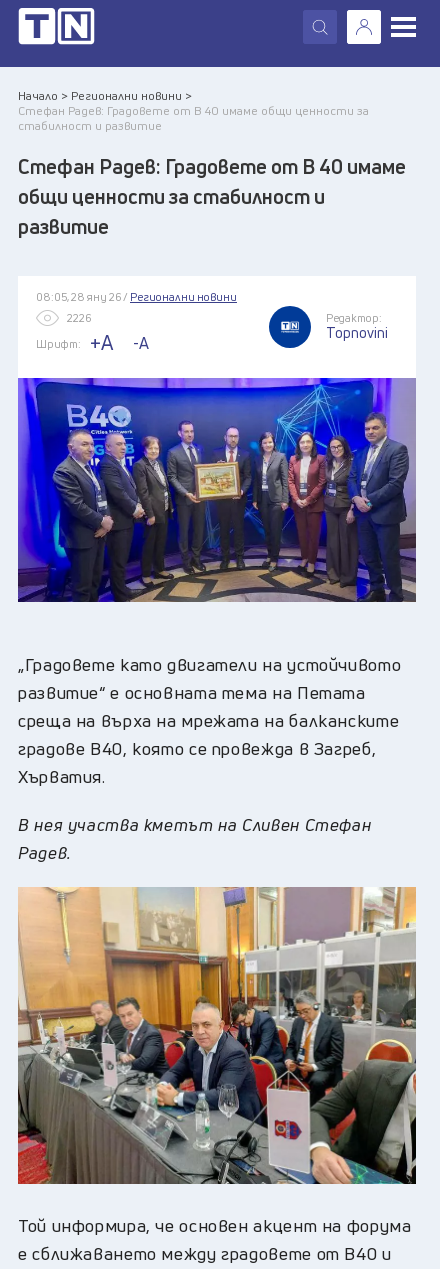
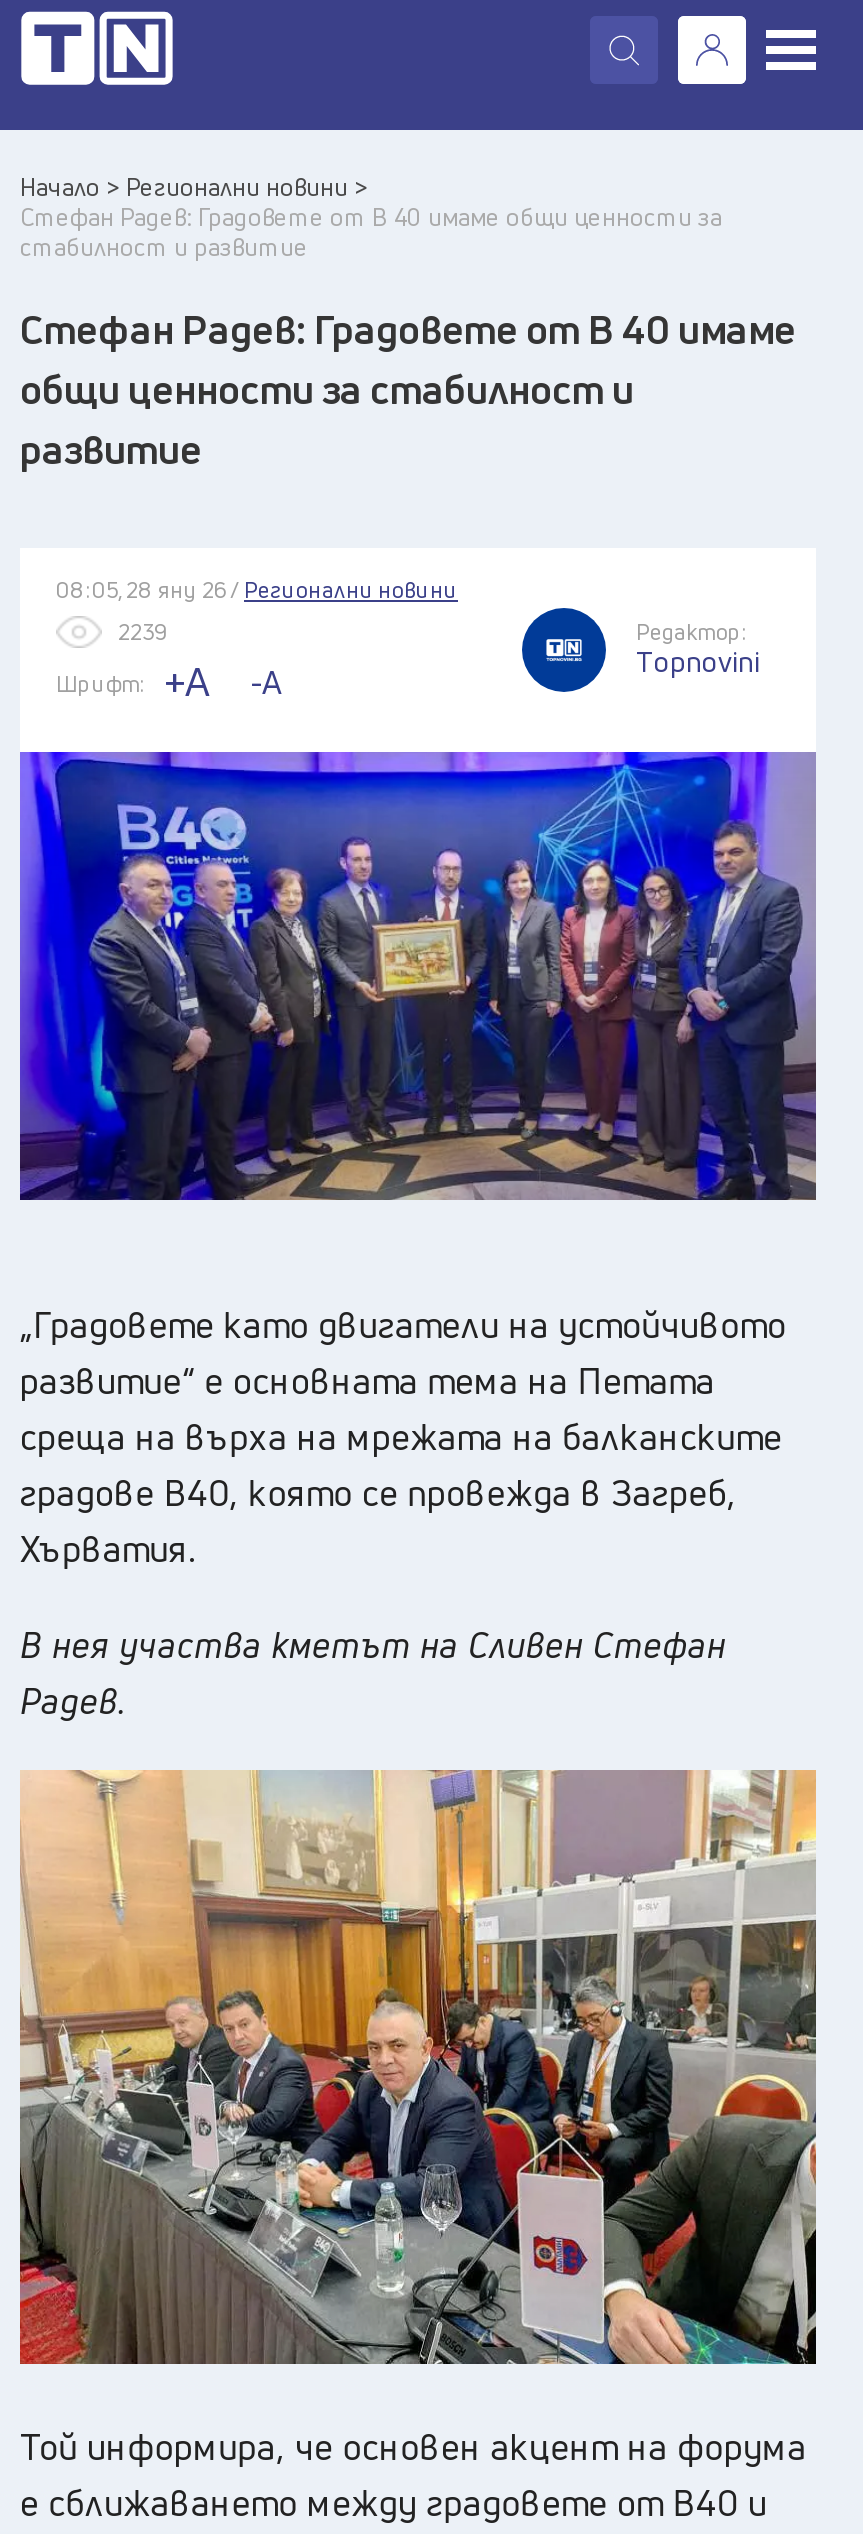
- 2226
+ 2239
